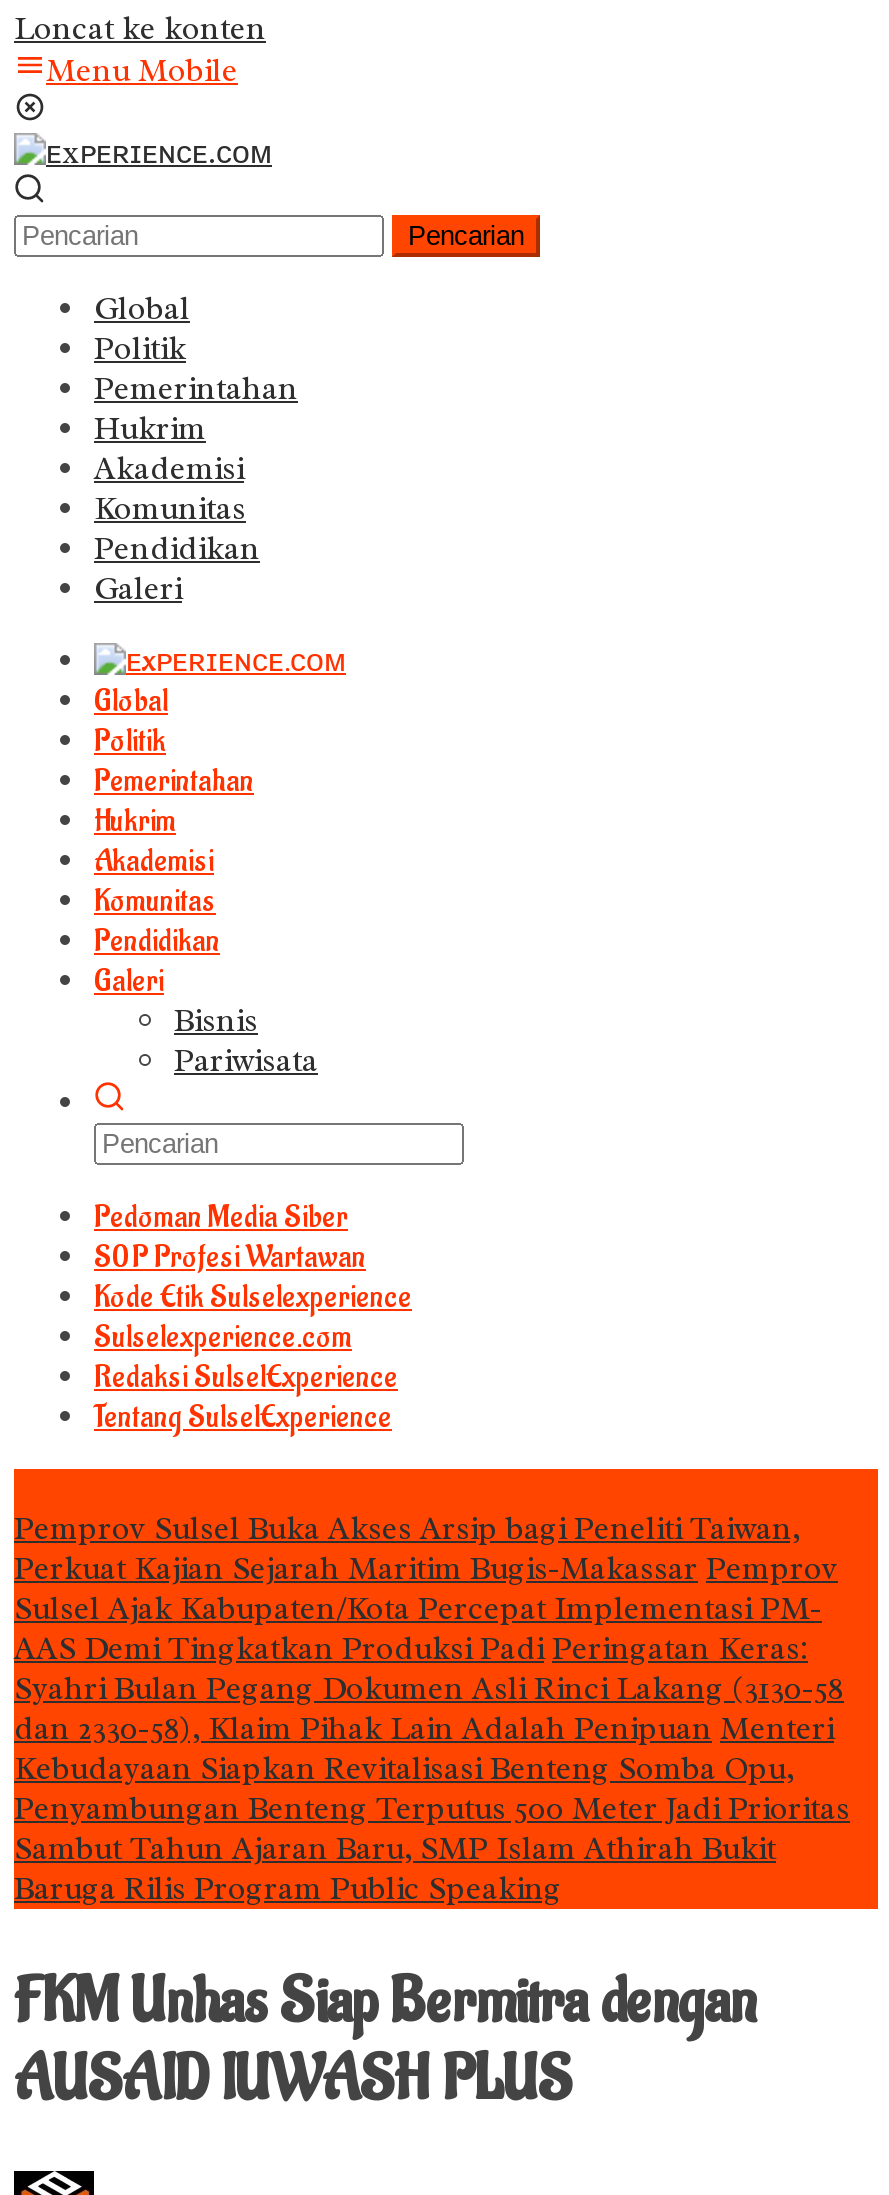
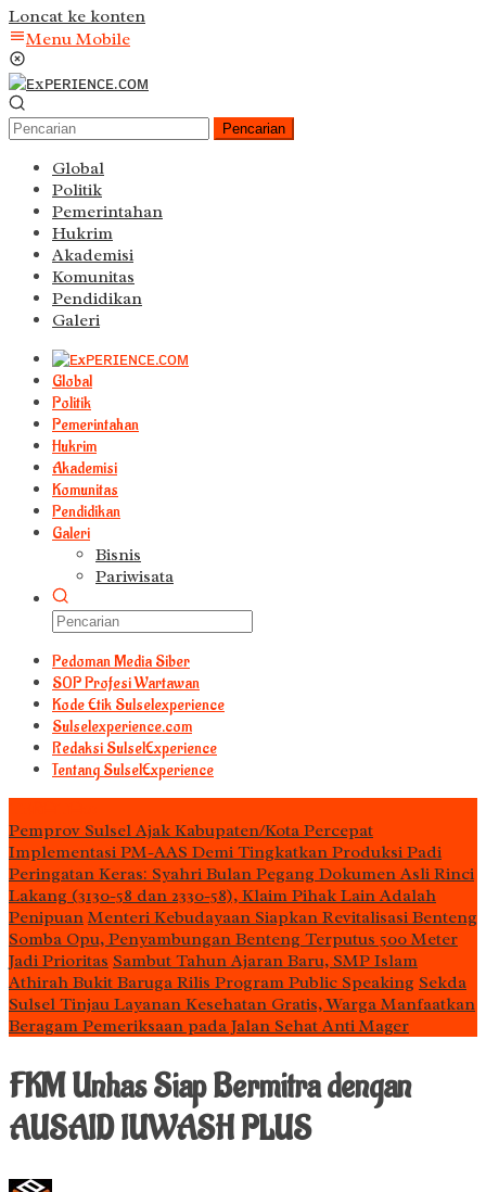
- Pemprov Sulsel Buka Akses Arsip bagi Peneliti Taiwan,
- Perkuat Kajian Sejarah Maritim Bugis-Makassar Pemprov
- Sulsel Ajak Kabupaten/Kota Percepat Implementasi PM-
- AAS Demi Tingkatkan Produksi Padi Peringatan Keras:
- Syahri Bulan Pegang Dokumen Asli Rinci Lakang (3130-58
- dan 2330-58), Klaim Pihak Lain Adalah Penipuan Menteri
- Kebudayaan Siapkan Revitalisasi Benteng Somba Opu,
- Penyambungan Benteng Terputus 500 Meter Jadi Prioritas
- Sambut Tahun Ajaran Baru, SMP Islam Athirah Bukit
- Baruga Rilis Program Public Speaking
+ Pemprov Sulsel Ajak Kabupaten/Kota Percepat
+ Implementasi PM-AAS Demi Tingkatkan Produksi Padi
+ Peringatan Keras: Syahri Bulan Pegang Dokumen Asli Rinci
+ Lakang (3130-58 dan 2330-58), Klaim Pihak Lain Adalah
+ Penipuan Menteri Kebudayaan Siapkan Revitalisasi Benteng
+ Somba Opu, Penyambungan Benteng Terputus 500 Meter
+ Jadi Prioritas Sambut Tahun Ajaran Baru, SMP Islam
+ Athirah Bukit Baruga Rilis Program Public Speaking Sekda
+ Sulsel Tinjau Layanan Kesehatan Gratis, Warga Manfaatkan
+ Beragam Pemeriksaan pada Jalan Sehat Anti Mager
